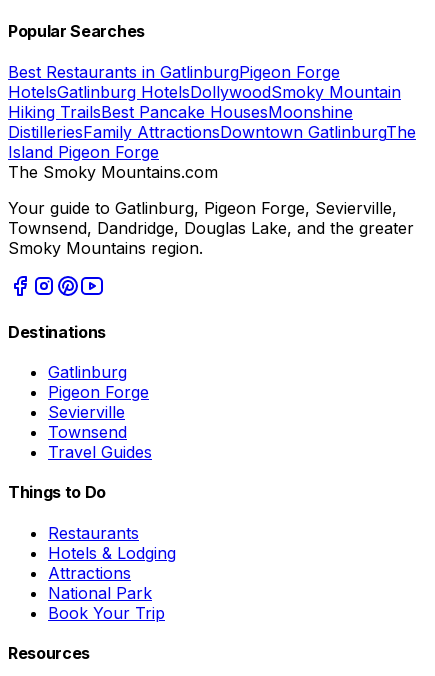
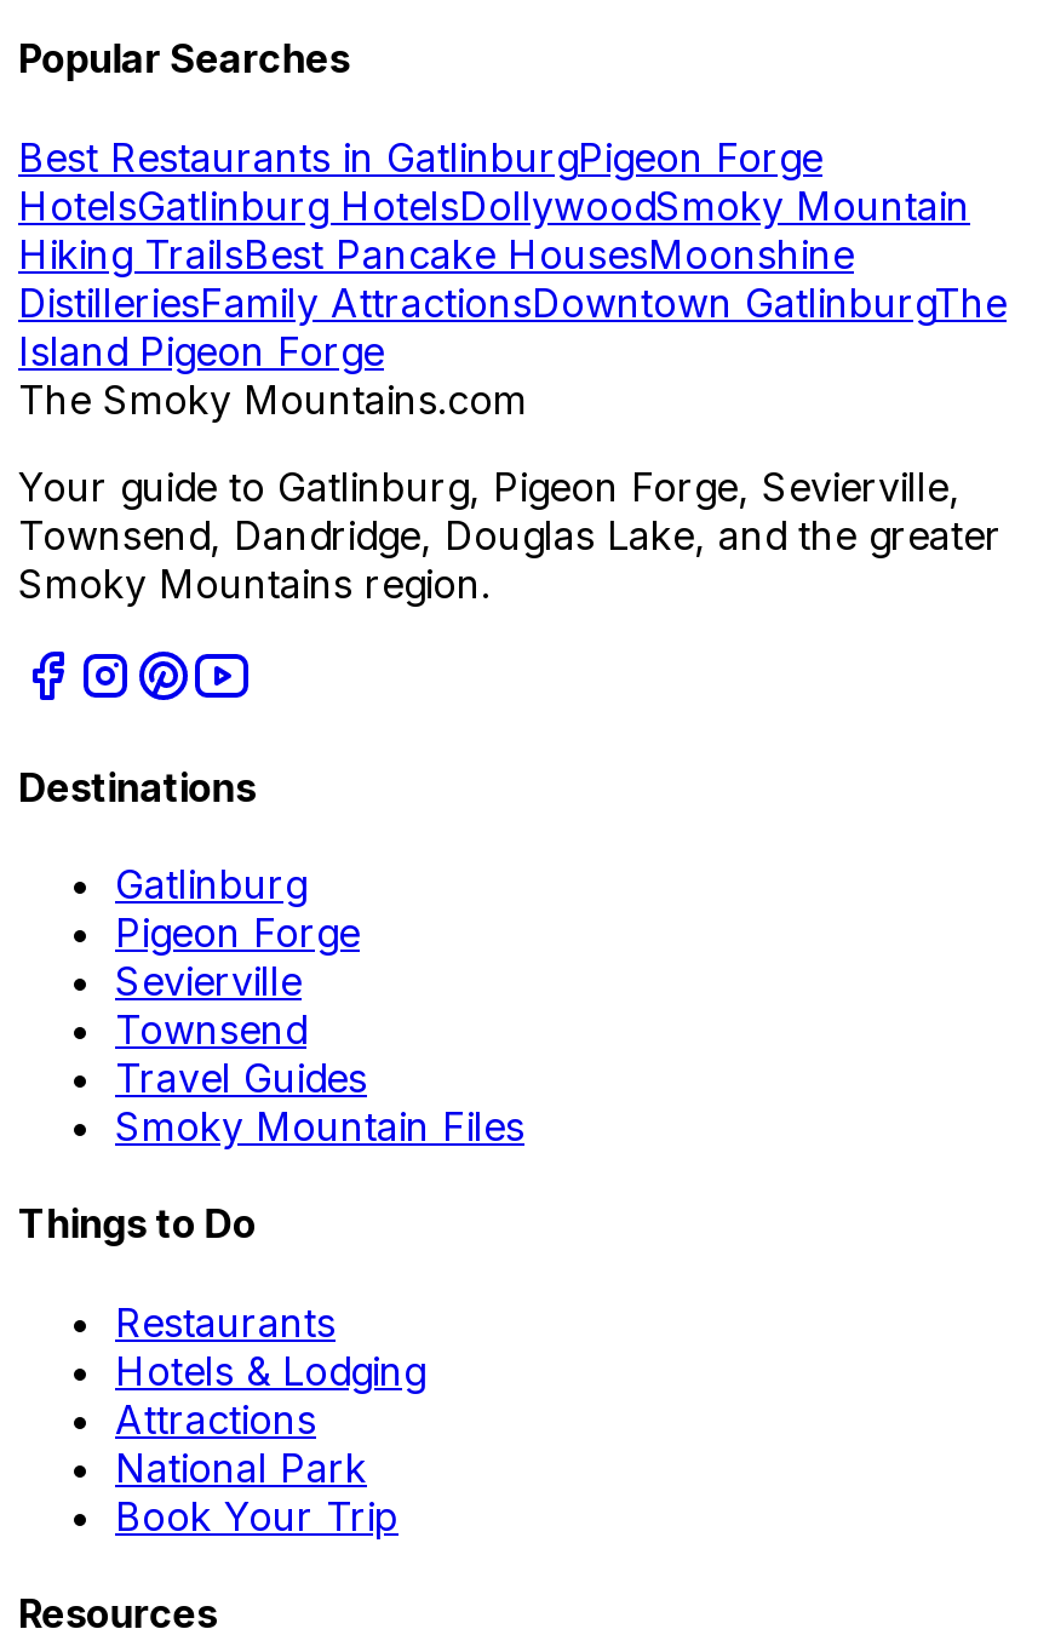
+ Smoky Mountain Files
